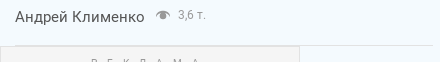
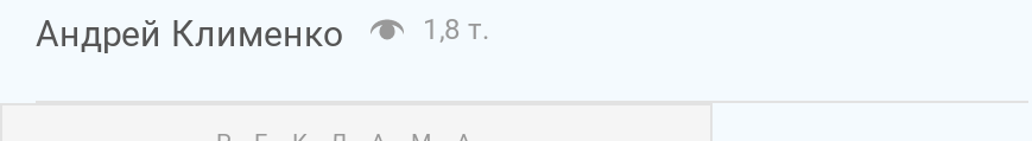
- 3,6 т.
+ 1,8 т.
